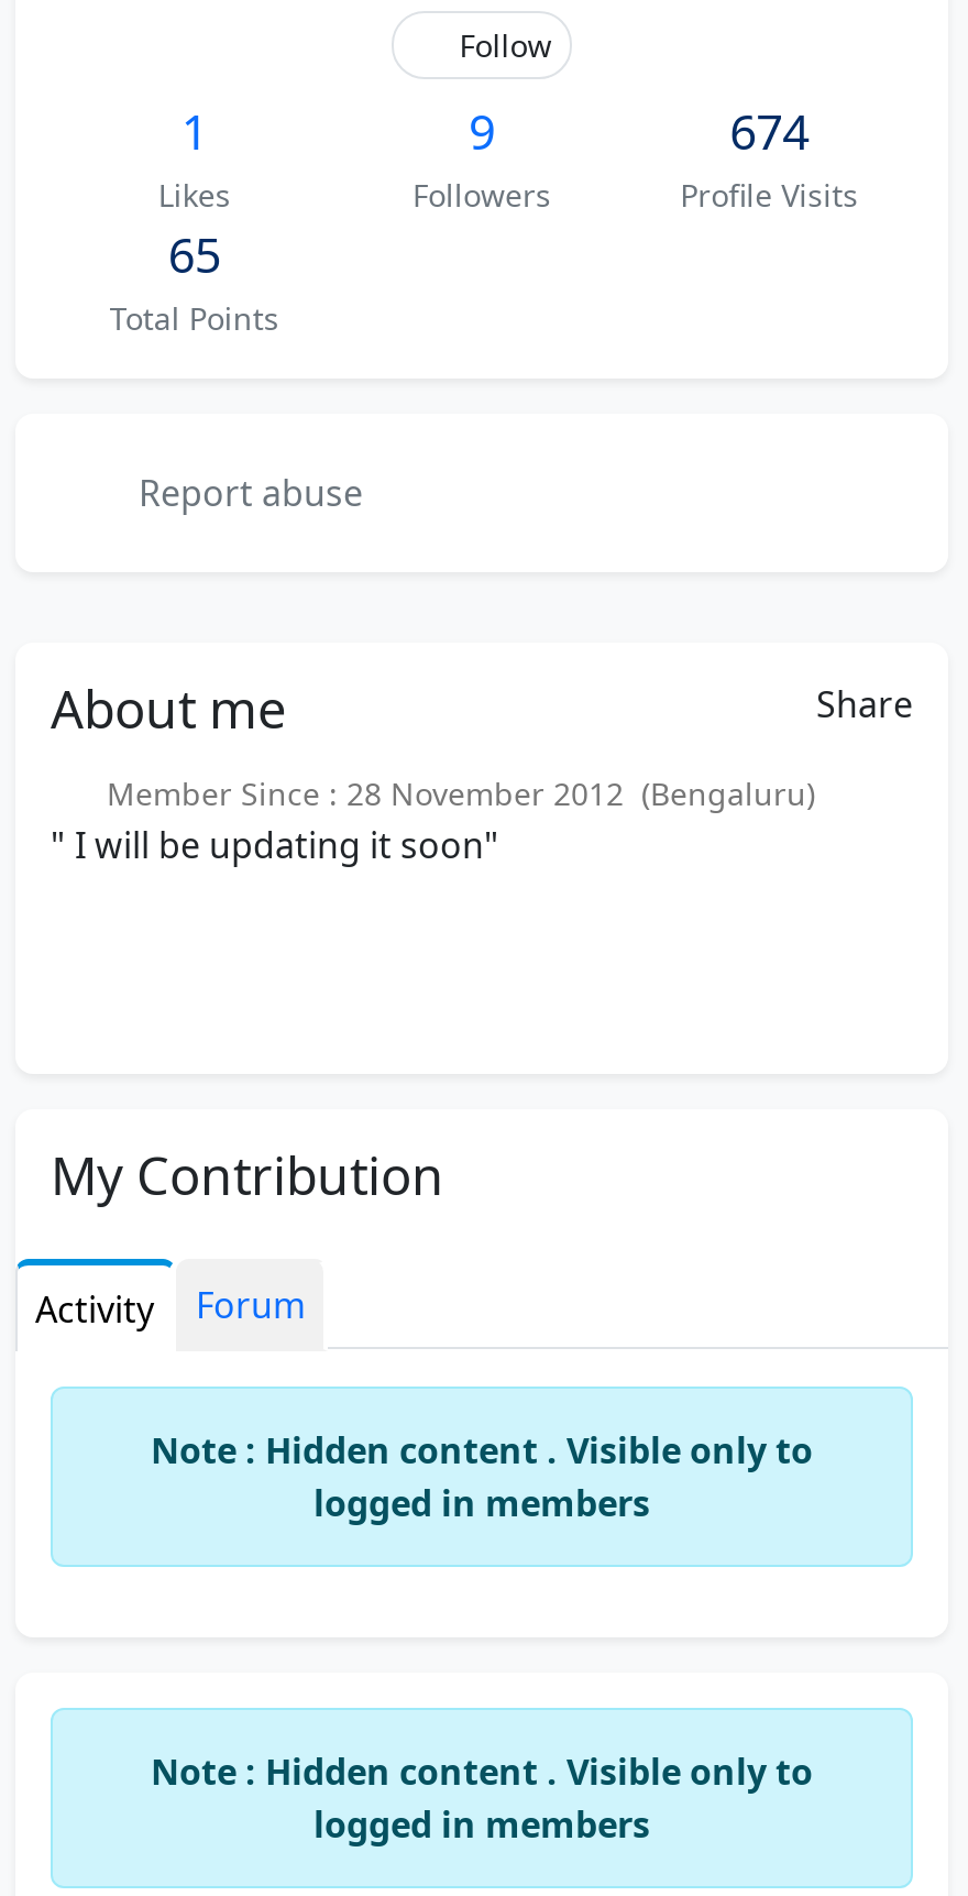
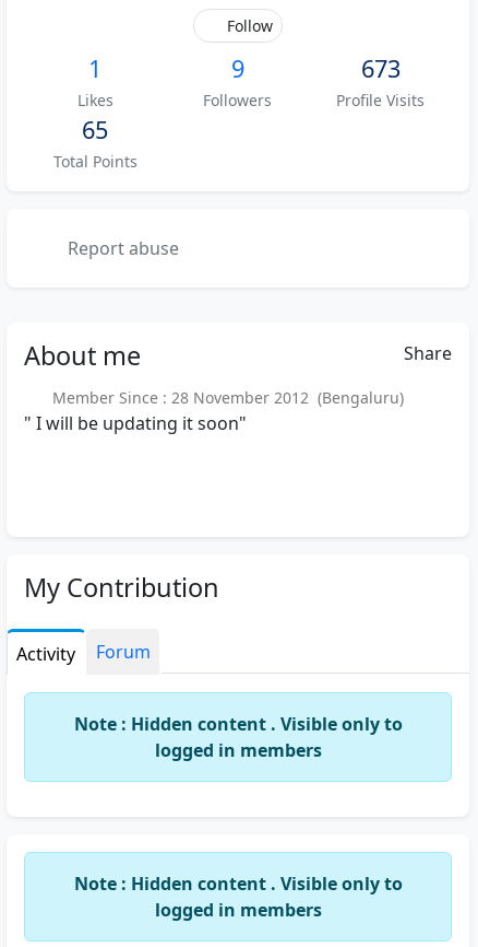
- 674
+ 673
